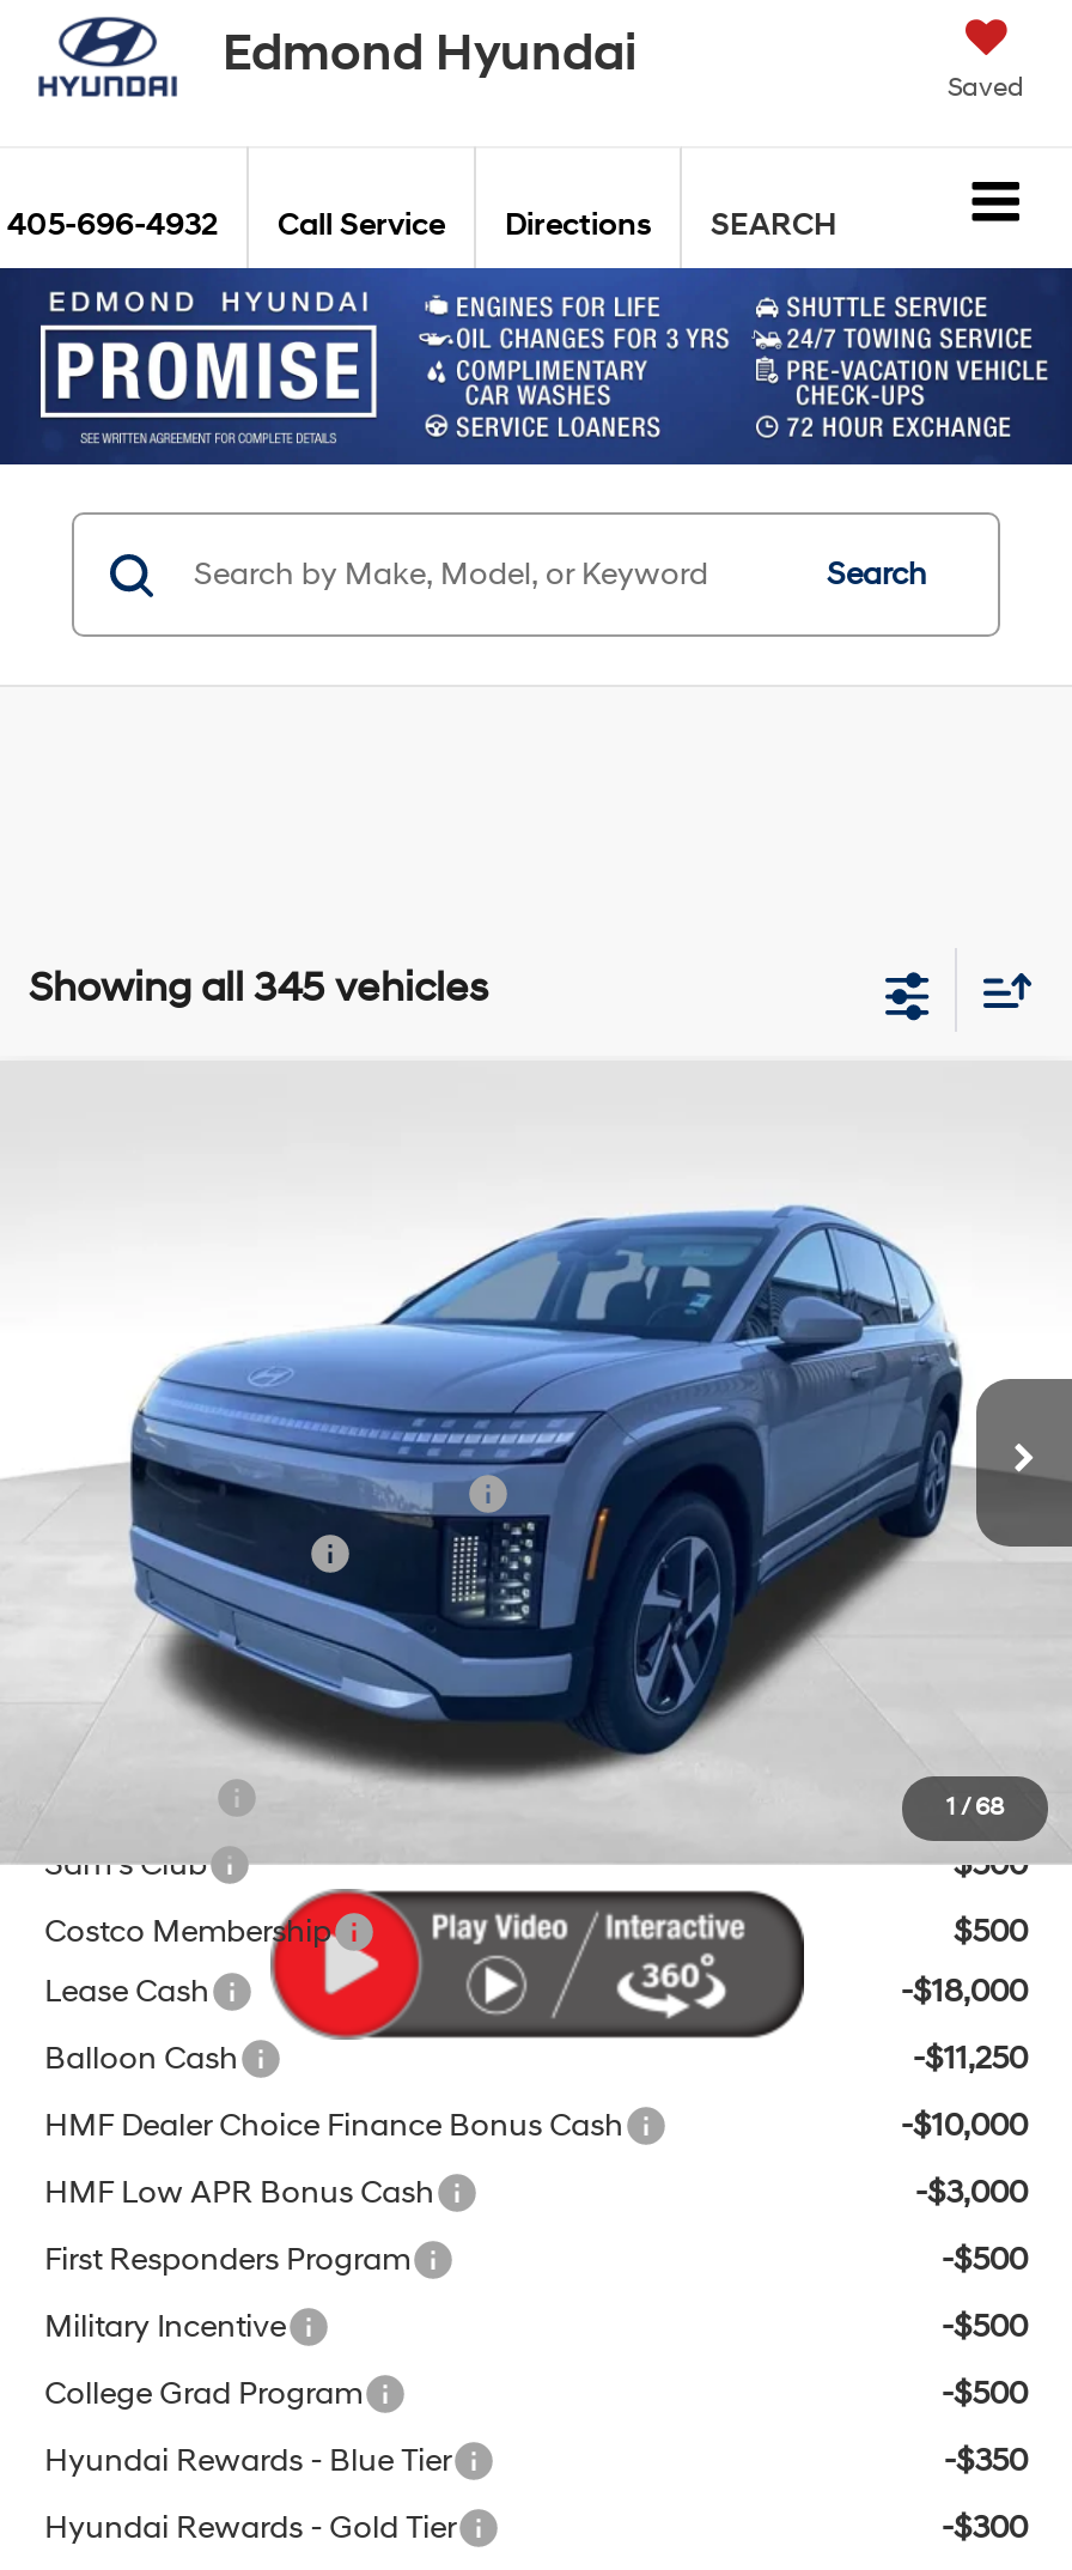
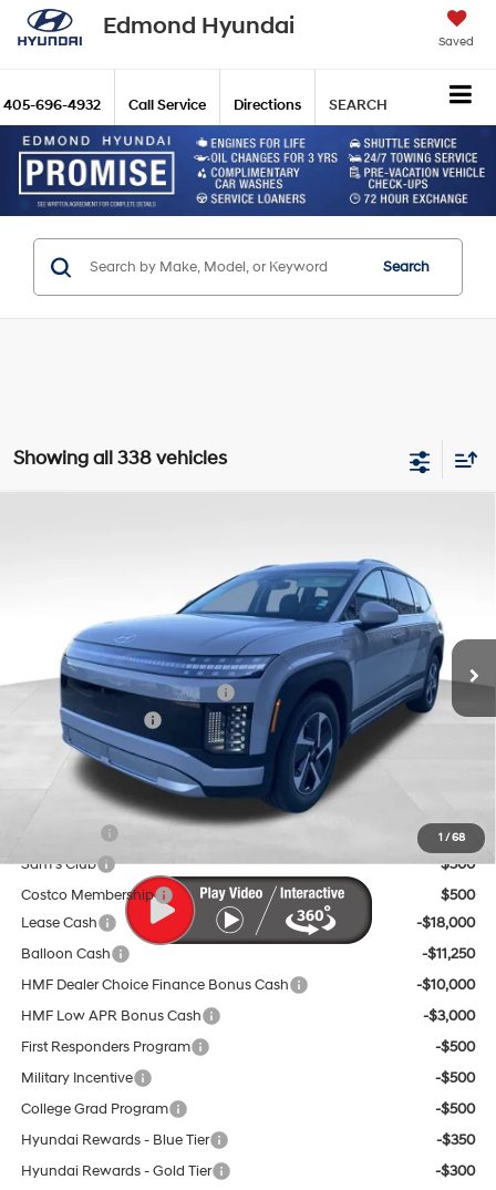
- Showing all 345 vehicles
+ Showing all 338 vehicles
